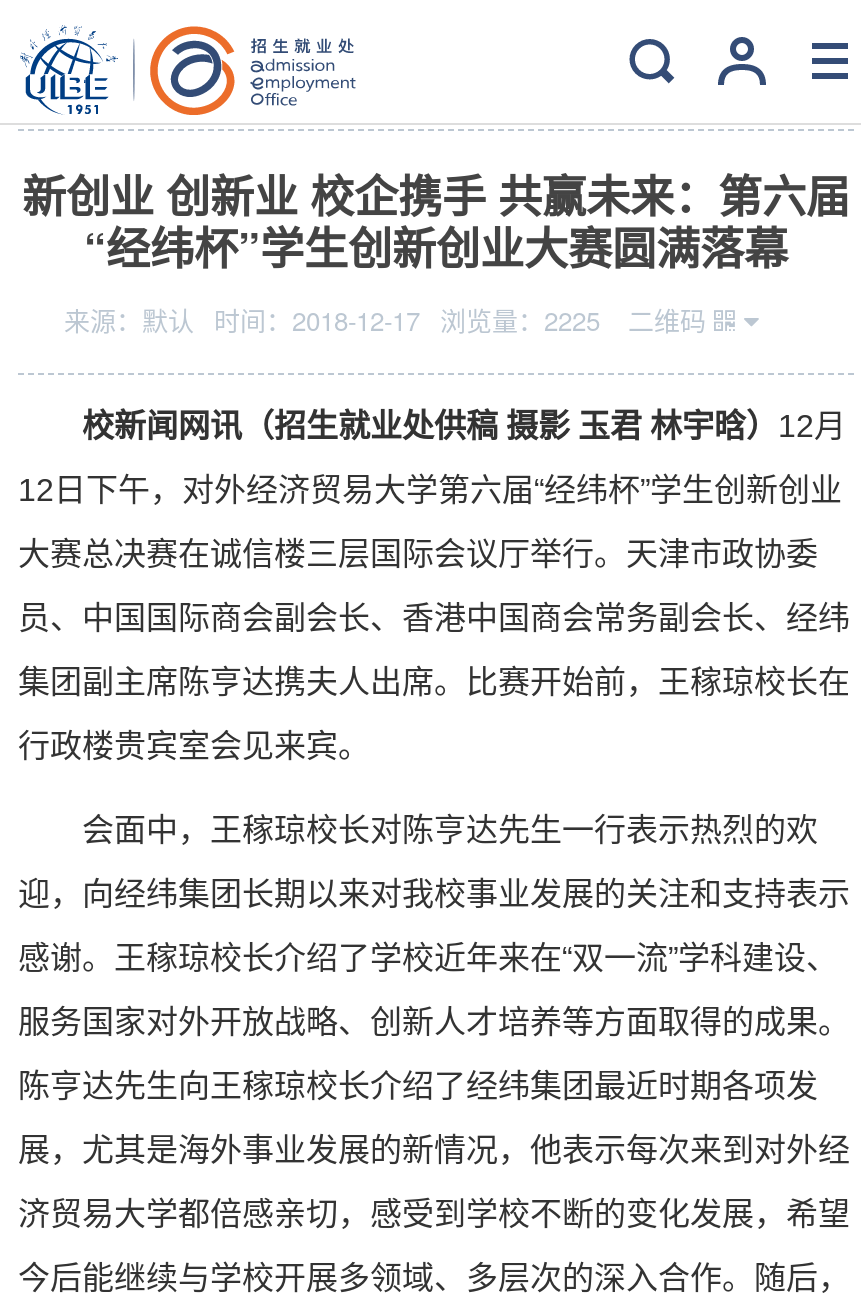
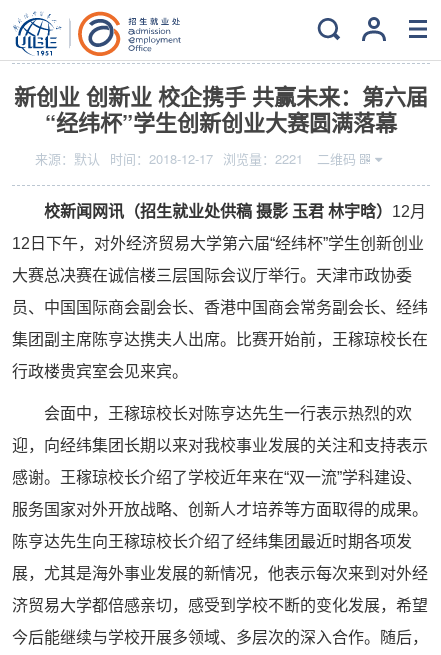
- 来源：默认 时间：2018-12-17 浏览量：2225
+ 来源：默认 时间：2018-12-17 浏览量：2221
